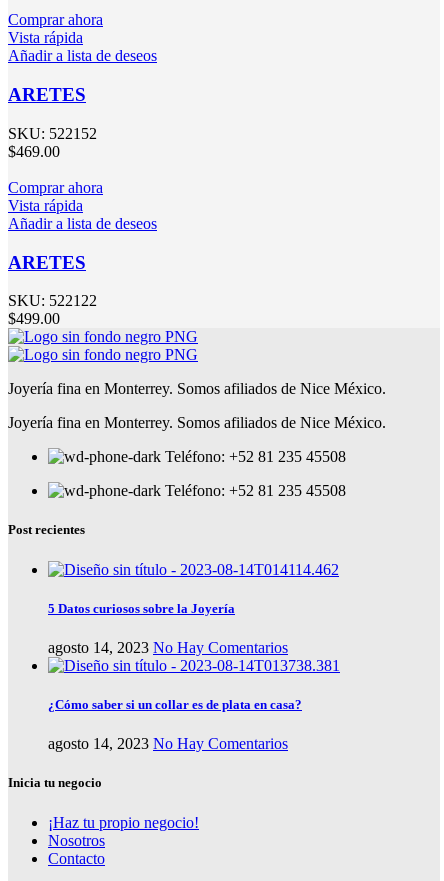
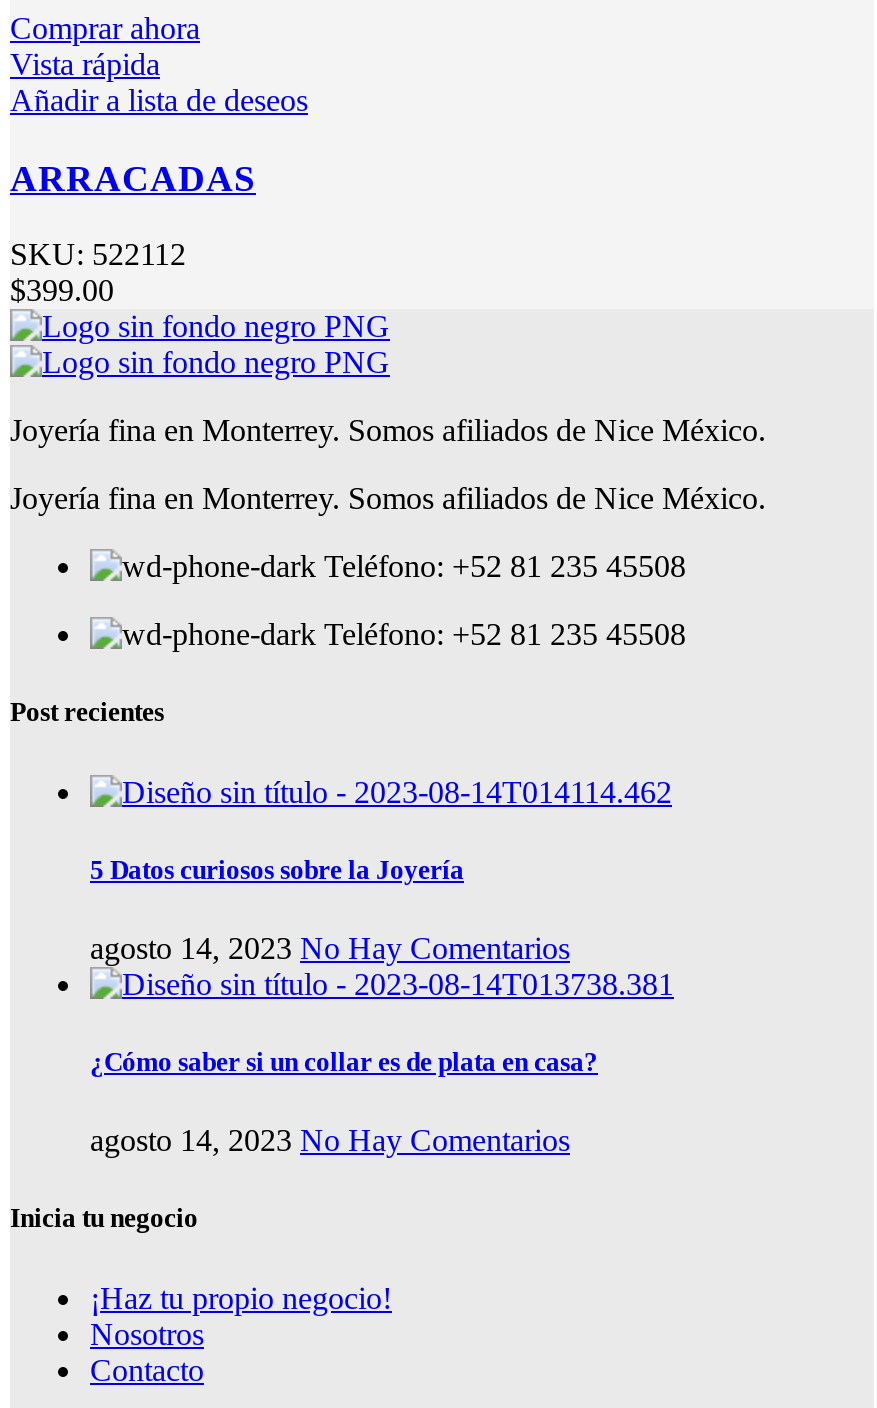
- ARETES
- SKU: 522152
- $469.00
- Comprar ahora
- Vista rápida
- Añadir a lista de deseos
- ARETES
- SKU: 522122
- $499.00
+ ARRACADAS
+ SKU: 522112
+ $399.00
